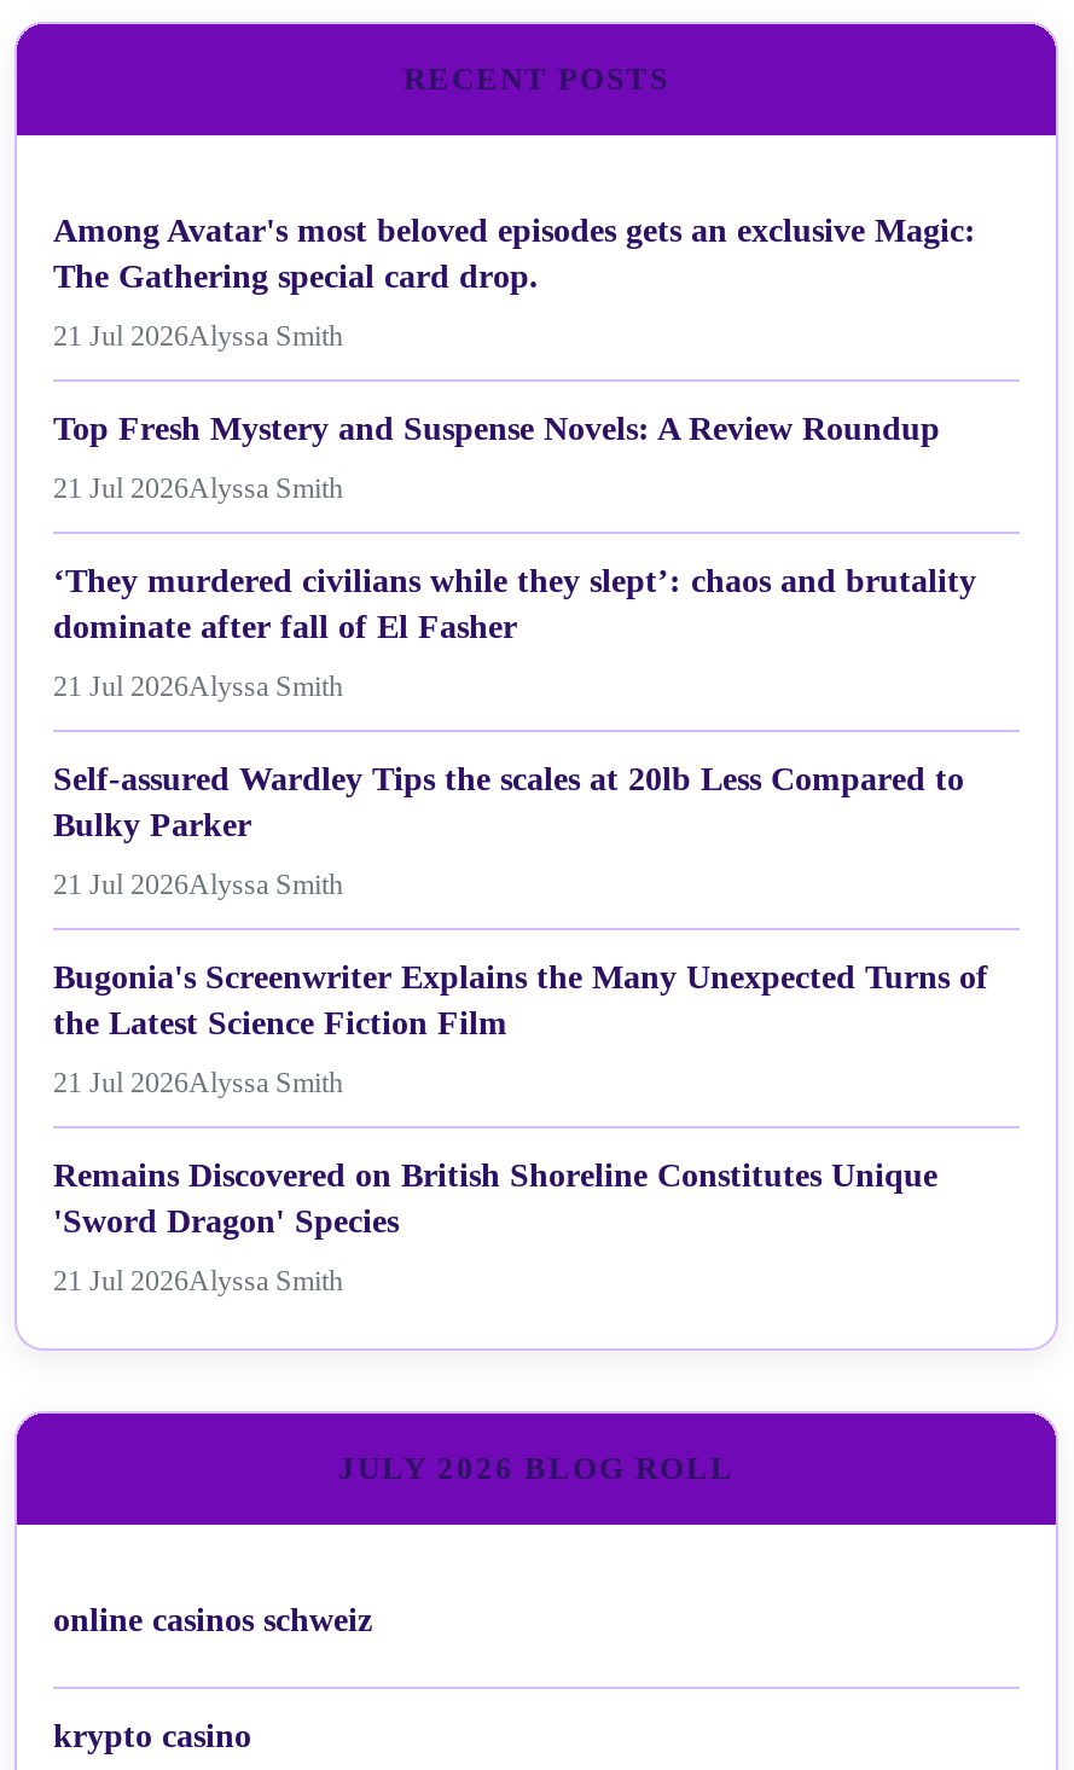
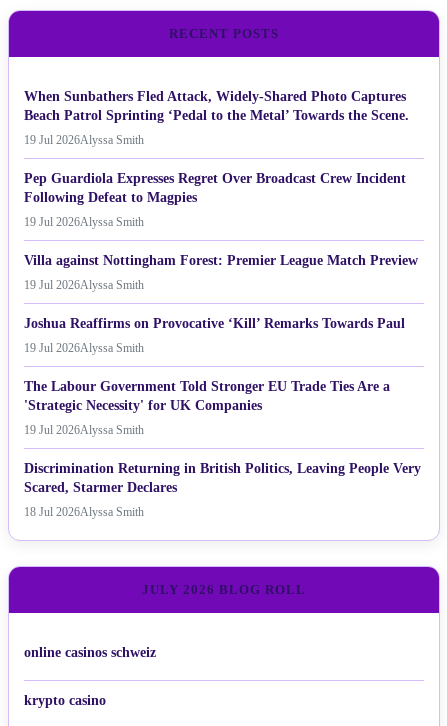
- Among Avatar's most beloved episodes gets an exclusive Magic:
- The Gathering special card drop.
+ When Sunbathers Fled Attack, Widely-Shared Photo Captures
+ Beach Patrol Sprinting ‘Pedal to the Metal’ Towards the Scene.

- 21 Jul 2026Alyssa Smith
+ 19 Jul 2026Alyssa Smith

- Top Fresh Mystery and Suspense Novels: A Review Roundup
+ Pep Guardiola Expresses Regret Over Broadcast Crew Incident
+ Following Defeat to Magpies

- 21 Jul 2026Alyssa Smith
+ 19 Jul 2026Alyssa Smith

- ‘They murdered civilians while they slept’: chaos and brutality
- dominate after fall of El Fasher
+ Villa against Nottingham Forest: Premier League Match Preview

- 21 Jul 2026Alyssa Smith
+ 19 Jul 2026Alyssa Smith

- Self-assured Wardley Tips the scales at 20lb Less Compared to
- Bulky Parker
+ Joshua Reaffirms on Provocative ‘Kill’ Remarks Towards Paul

- 21 Jul 2026Alyssa Smith
+ 19 Jul 2026Alyssa Smith

- Bugonia's Screenwriter Explains the Many Unexpected Turns of
- the Latest Science Fiction Film
+ The Labour Government Told Stronger EU Trade Ties Are a
+ 'Strategic Necessity' for UK Companies

- 21 Jul 2026Alyssa Smith
+ 19 Jul 2026Alyssa Smith

- Remains Discovered on British Shoreline Constitutes Unique
- 'Sword Dragon' Species
+ Discrimination Returning in British Politics, Leaving People Very
+ Scared, Starmer Declares

- 21 Jul 2026Alyssa Smith
+ 18 Jul 2026Alyssa Smith
